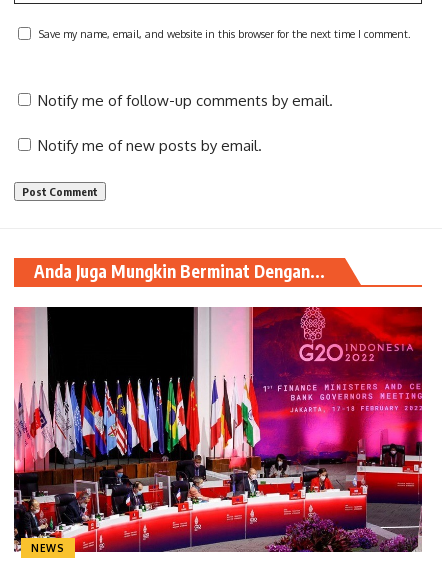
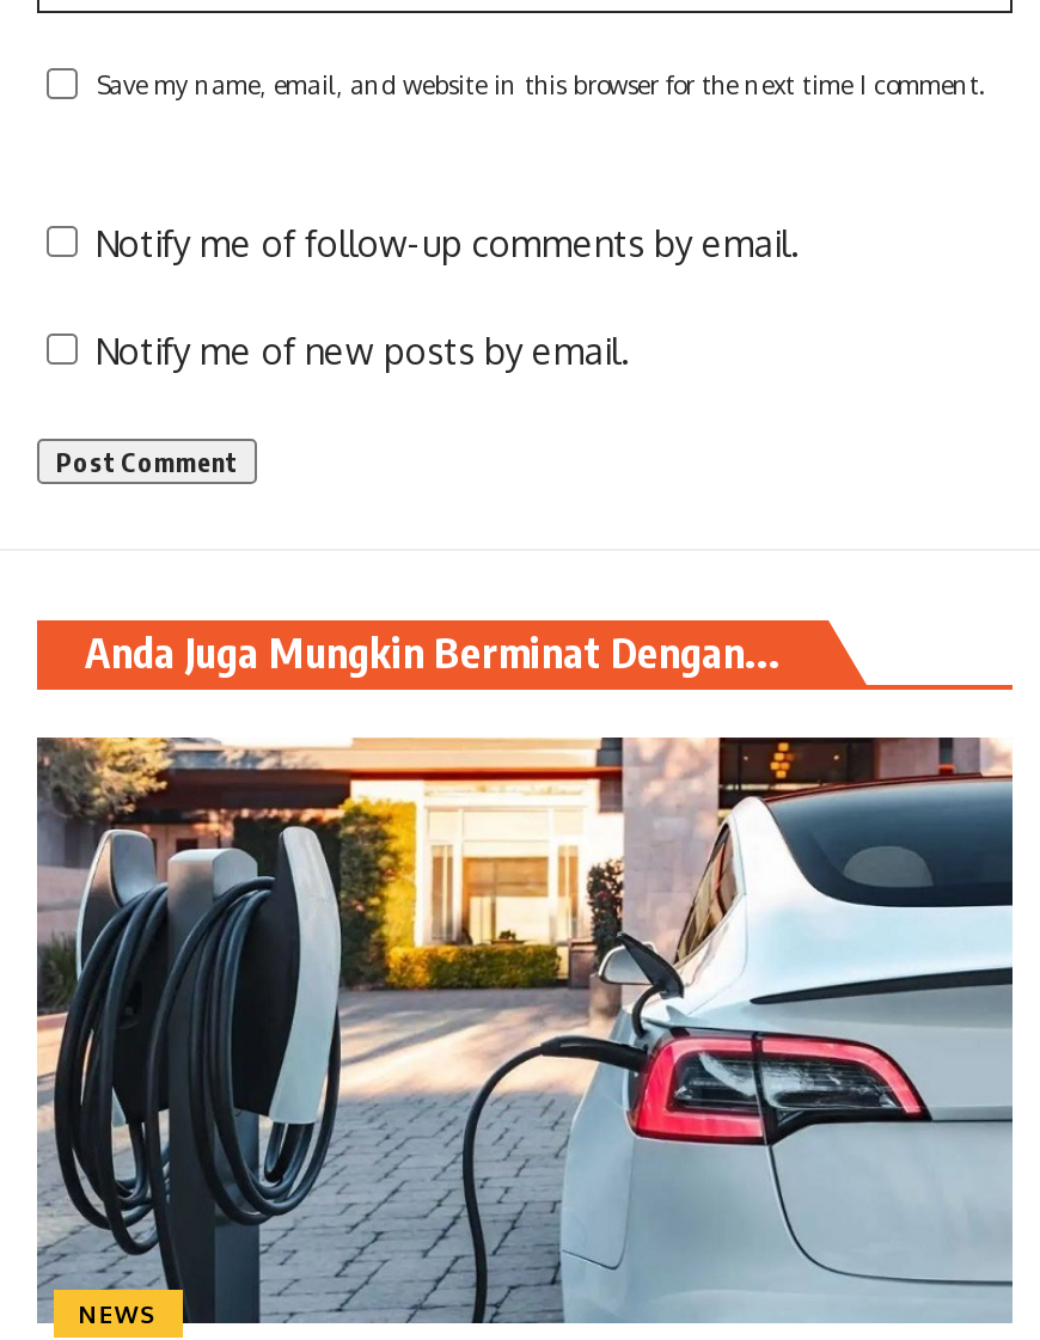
- [image]
+ [image]
